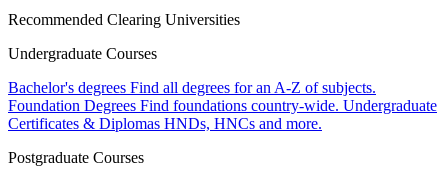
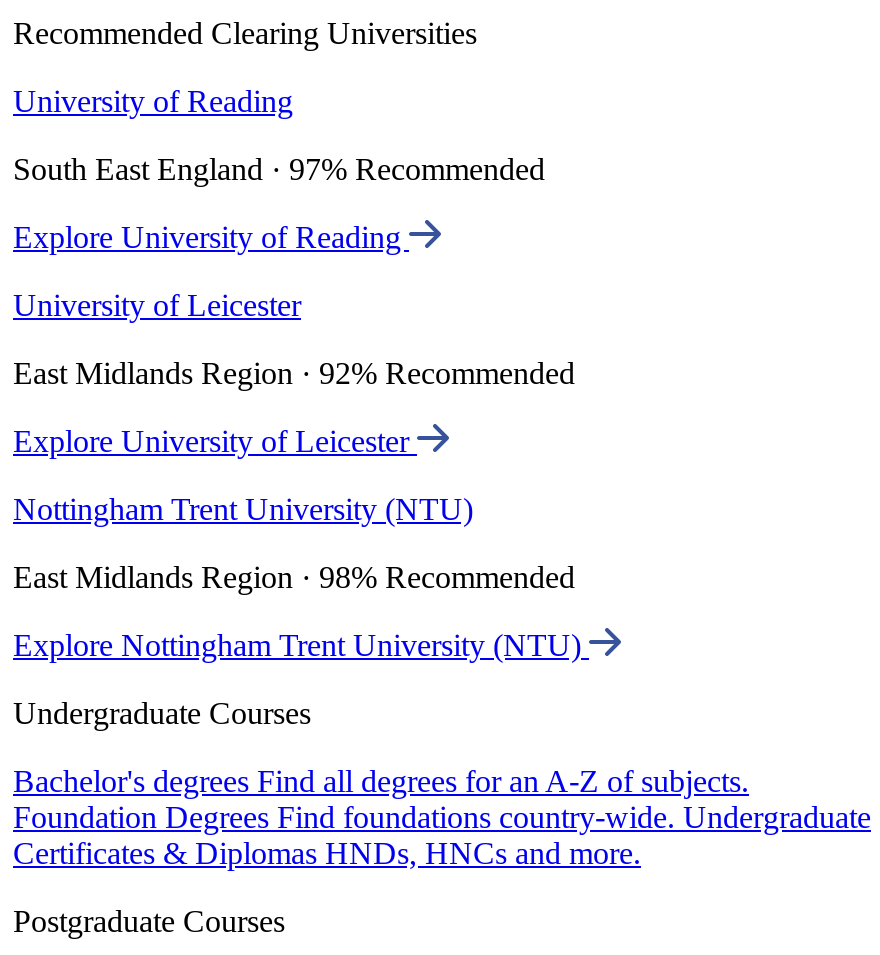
+ University of Reading
+ South East England · 97% Recommended
+ Explore University of Reading
+ University of Leicester
+ East Midlands Region · 92% Recommended
+ Explore University of Leicester
+ Nottingham Trent University (NTU)
+ East Midlands Region · 98% Recommended
+ Explore Nottingham Trent University (NTU)
